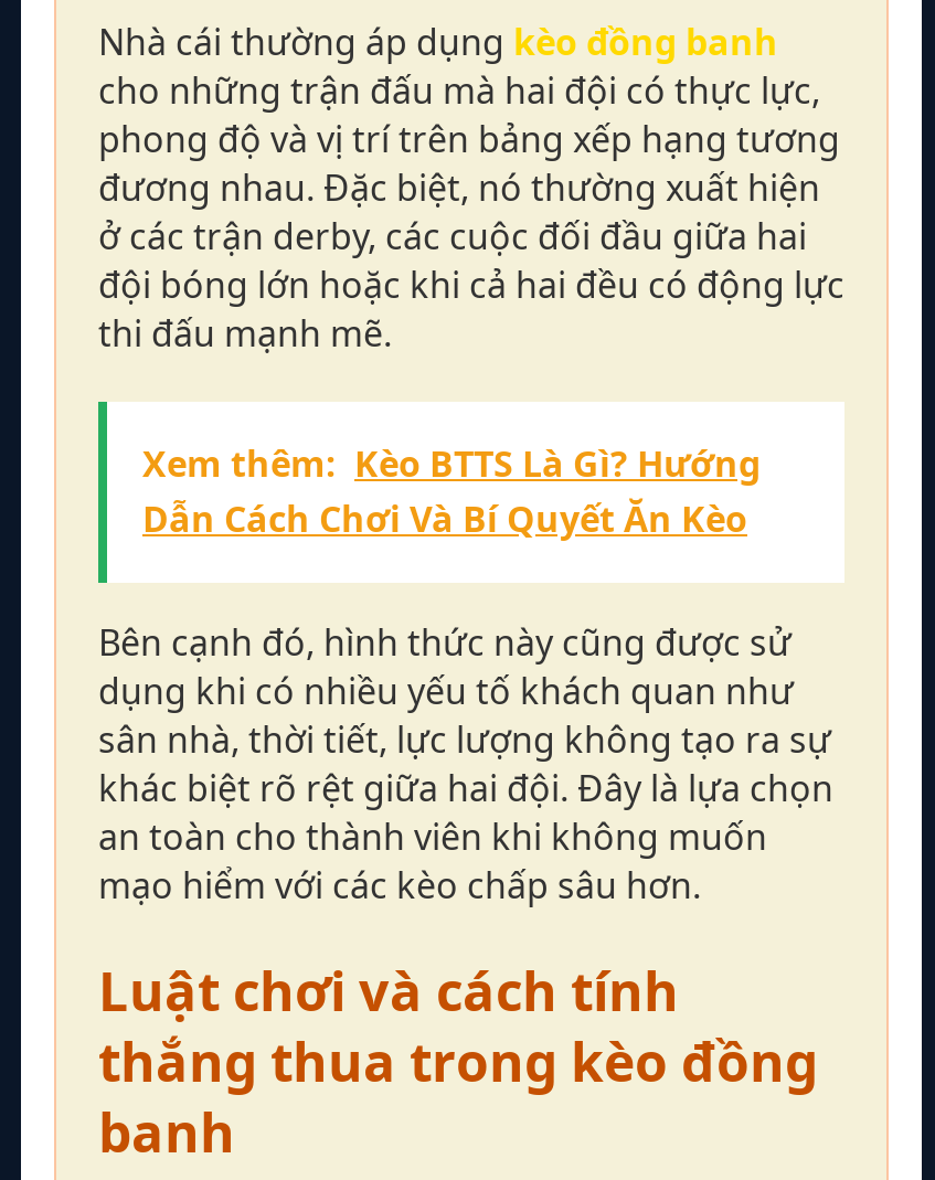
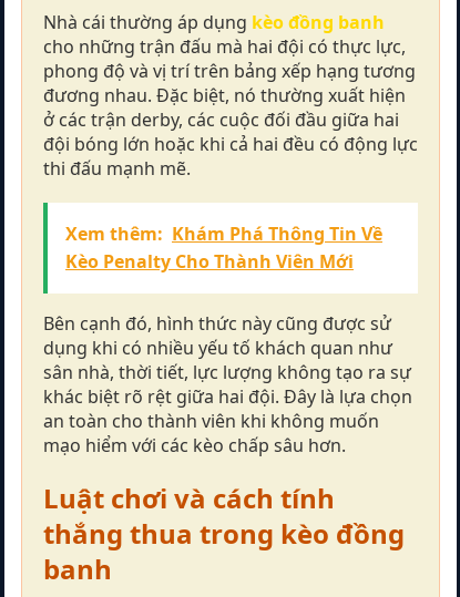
- Xem thêm: Kèo BTTS Là Gì? Hướng
- Dẫn Cách Chơi Và Bí Quyết Ăn Kèo
+ Xem thêm: Khám Phá Thông Tin Về
+ Kèo Penalty Cho Thành Viên Mới
